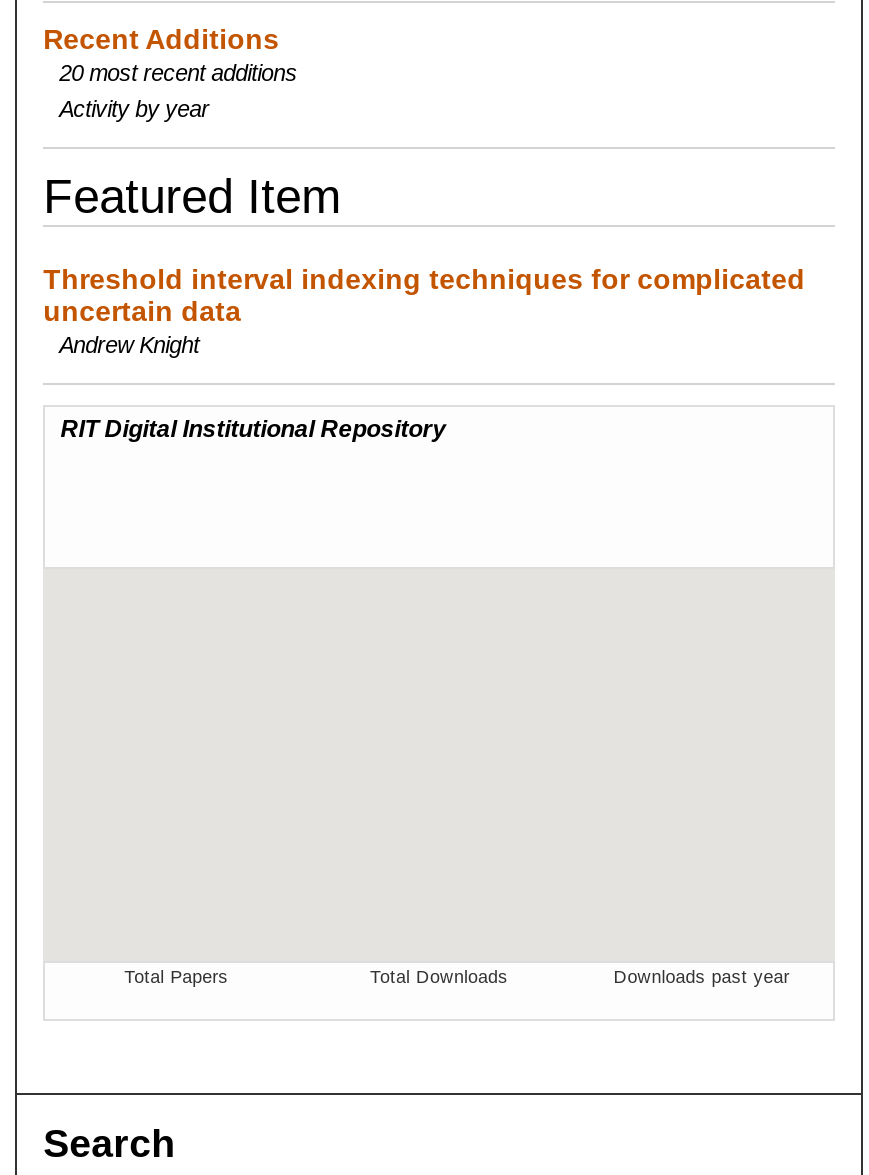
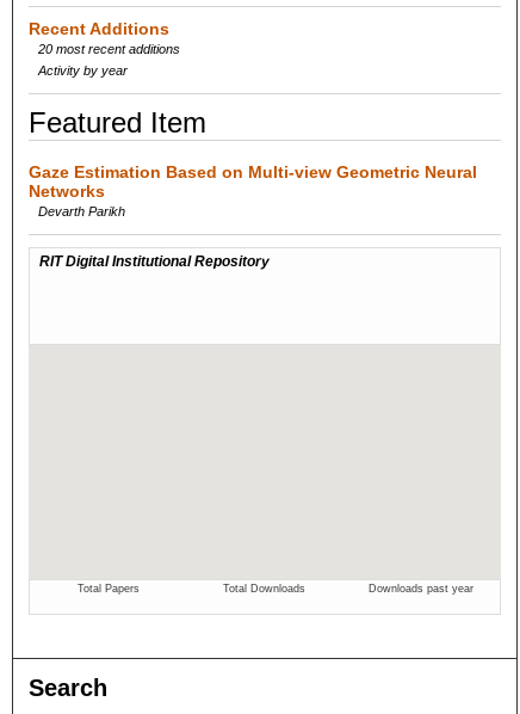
- Threshold interval indexing techniques for complicated
- uncertain data
- Andrew Knight
+ Gaze Estimation Based on Multi-view Geometric Neural
+ Networks
+ Devarth Parikh
